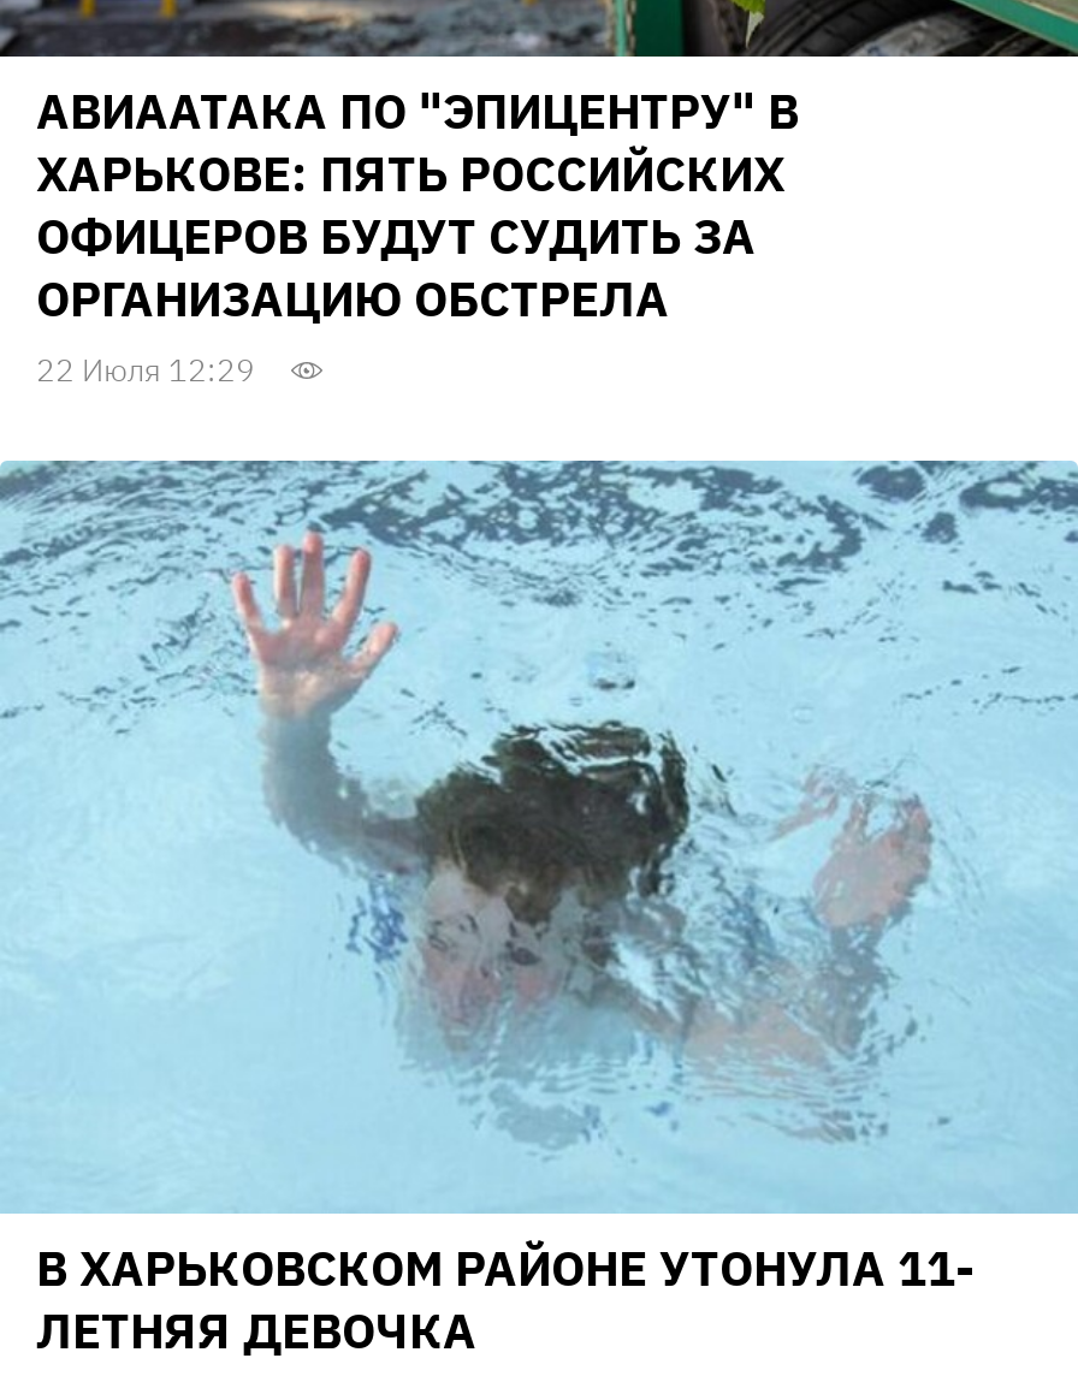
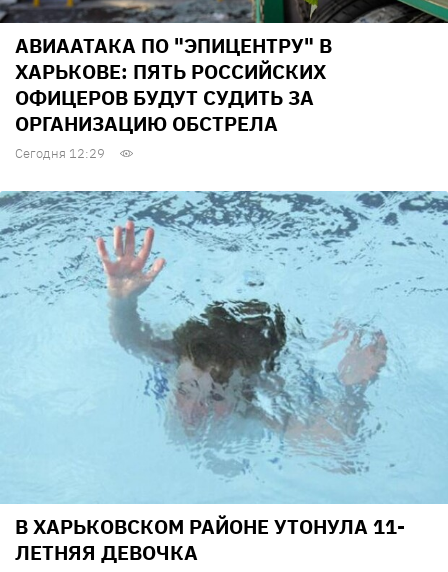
- 22 Июля 12:29
+ Сегодня 12:29
